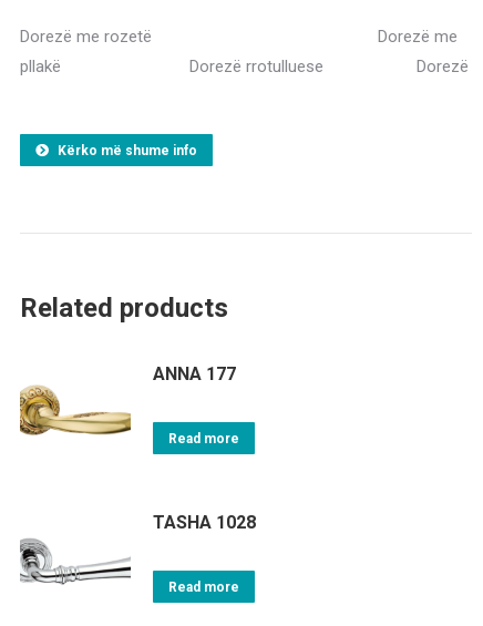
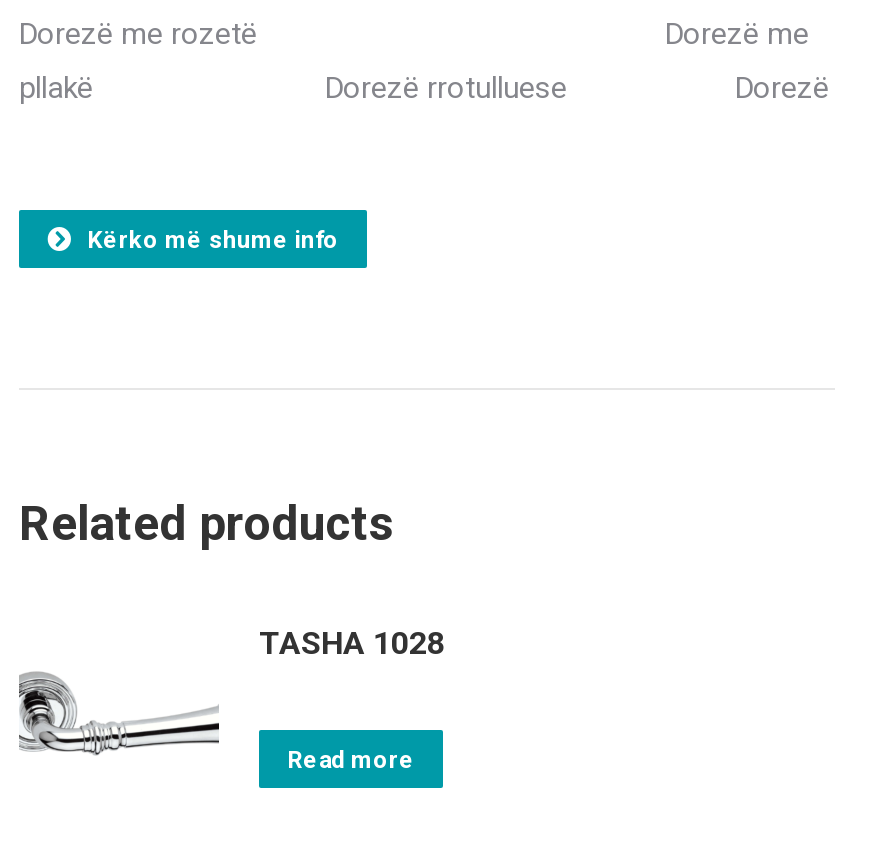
- [image]
- ANNA 177
- Read more
